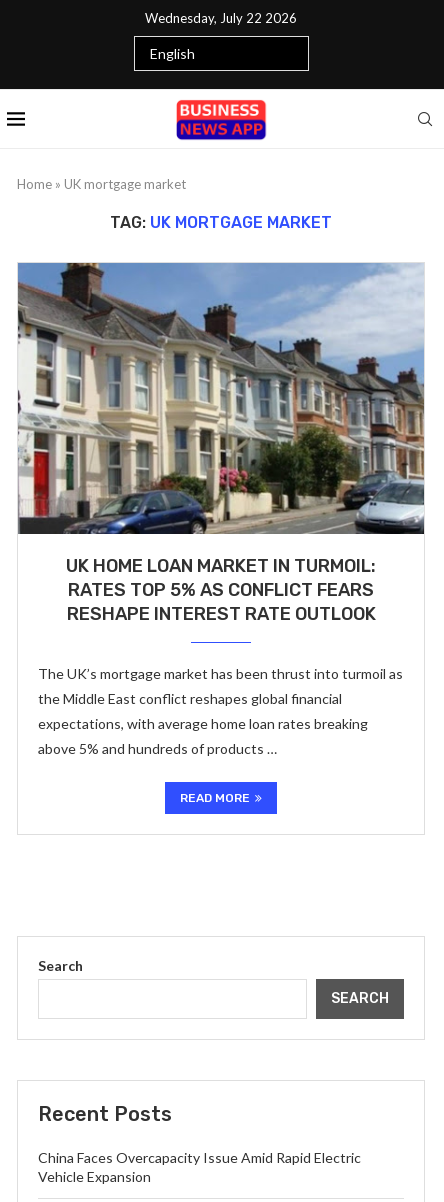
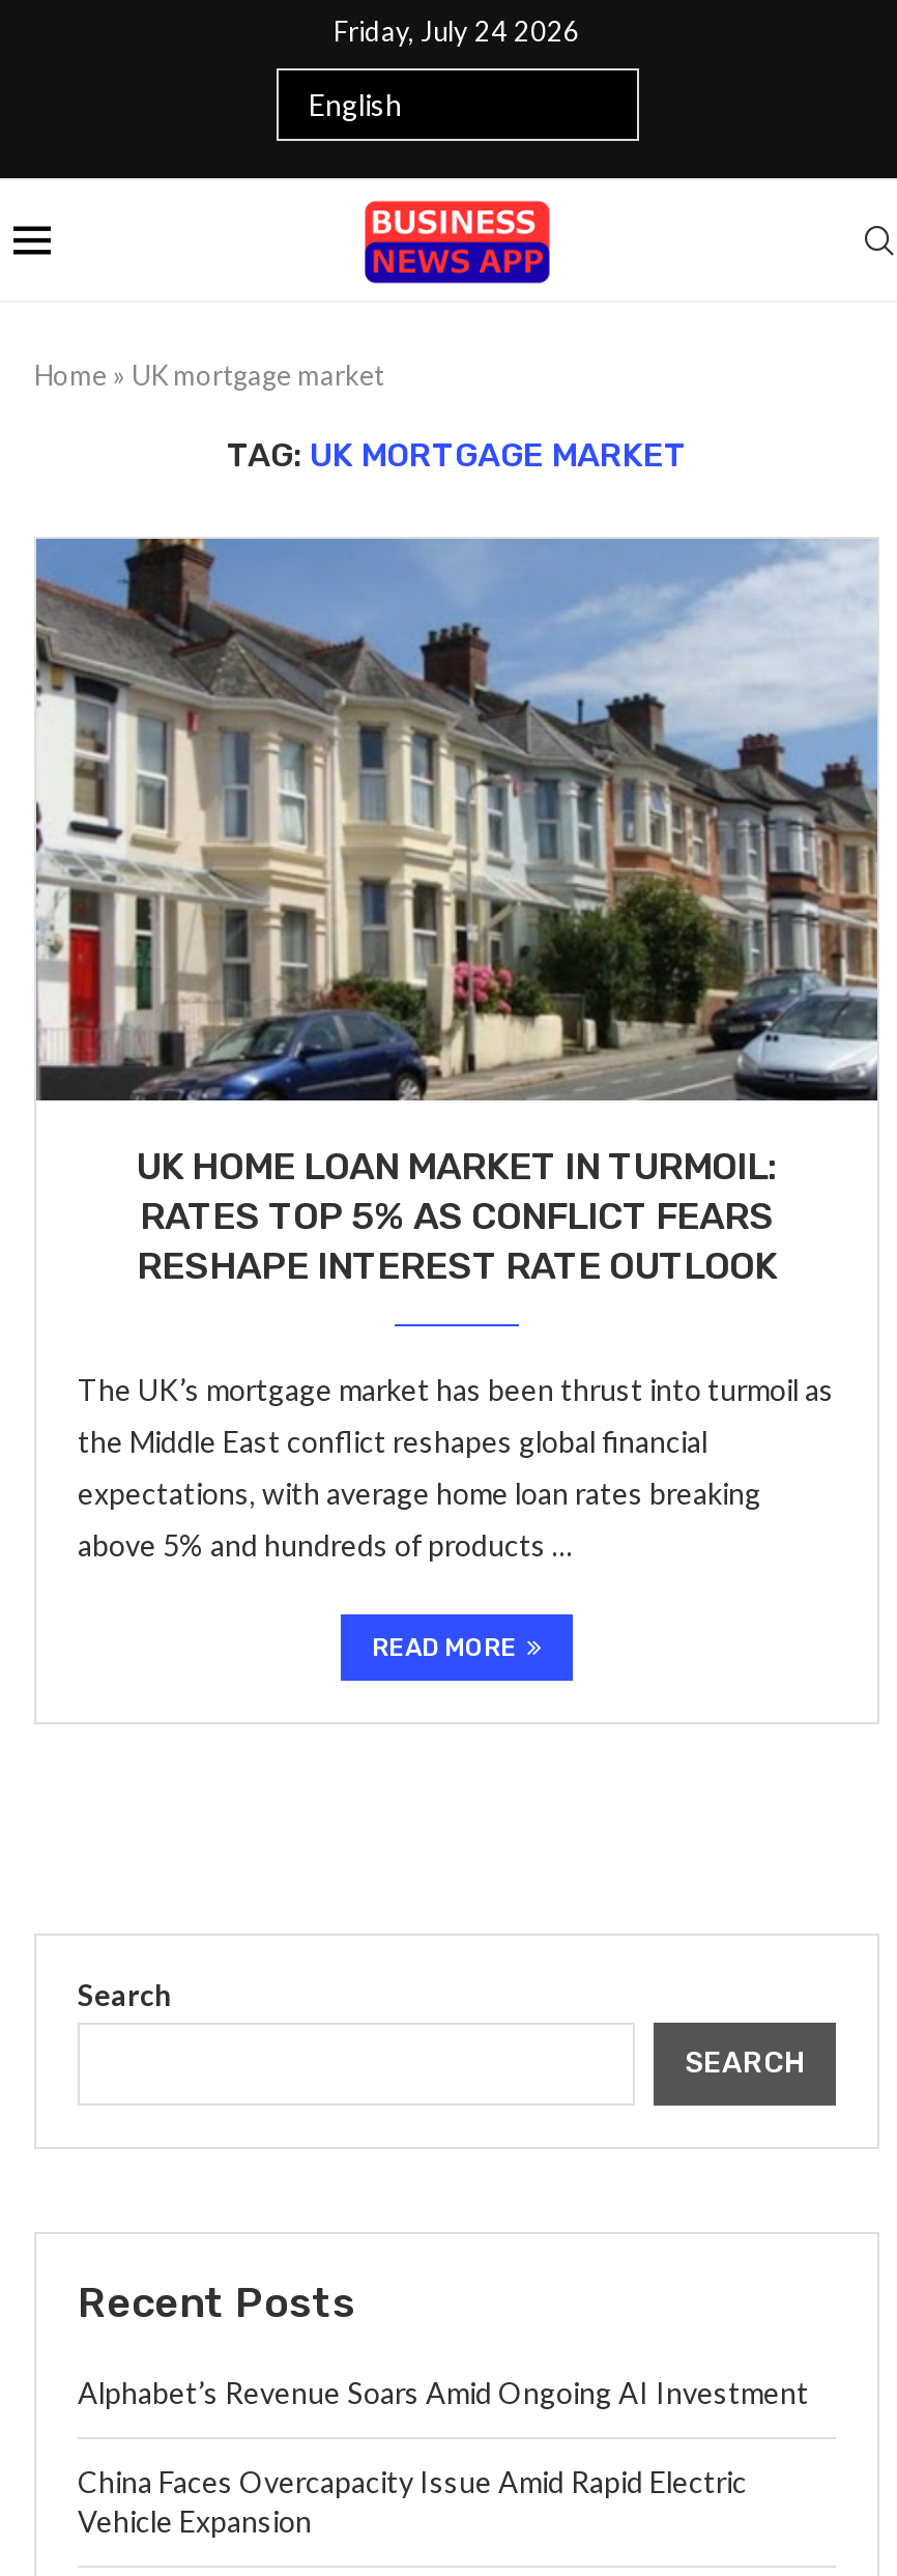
- Wednesday, July 22 2026
+ Friday, July 24 2026

+ Alphabet’s Revenue Soars Amid Ongoing AI Investment
